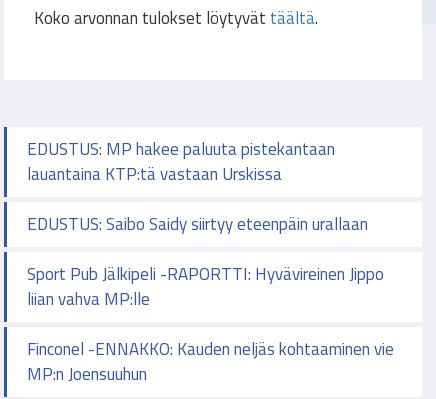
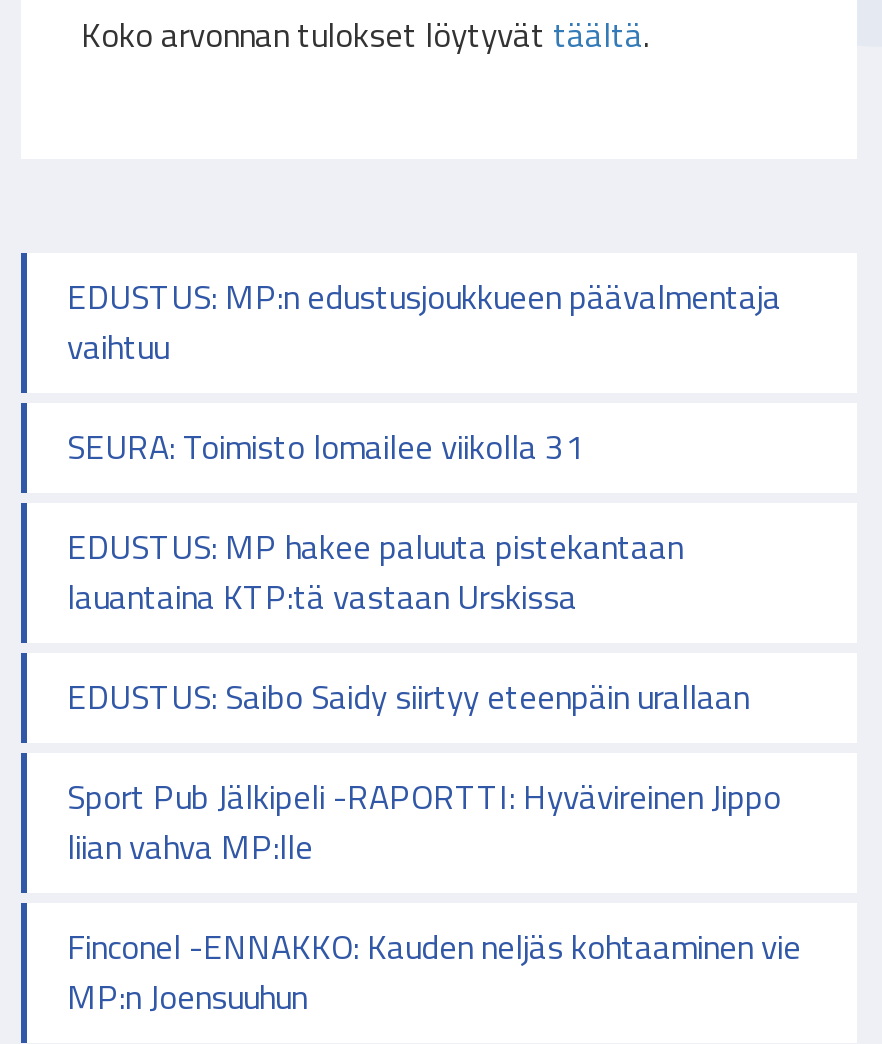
+ EDUSTUS: MP:n edustusjoukkueen päävalmentaja
+ vaihtuu
+ SEURA: Toimisto lomailee viikolla 31
